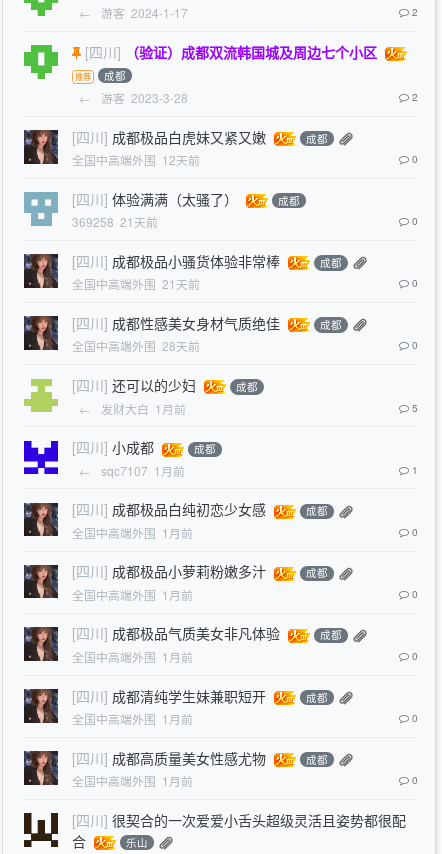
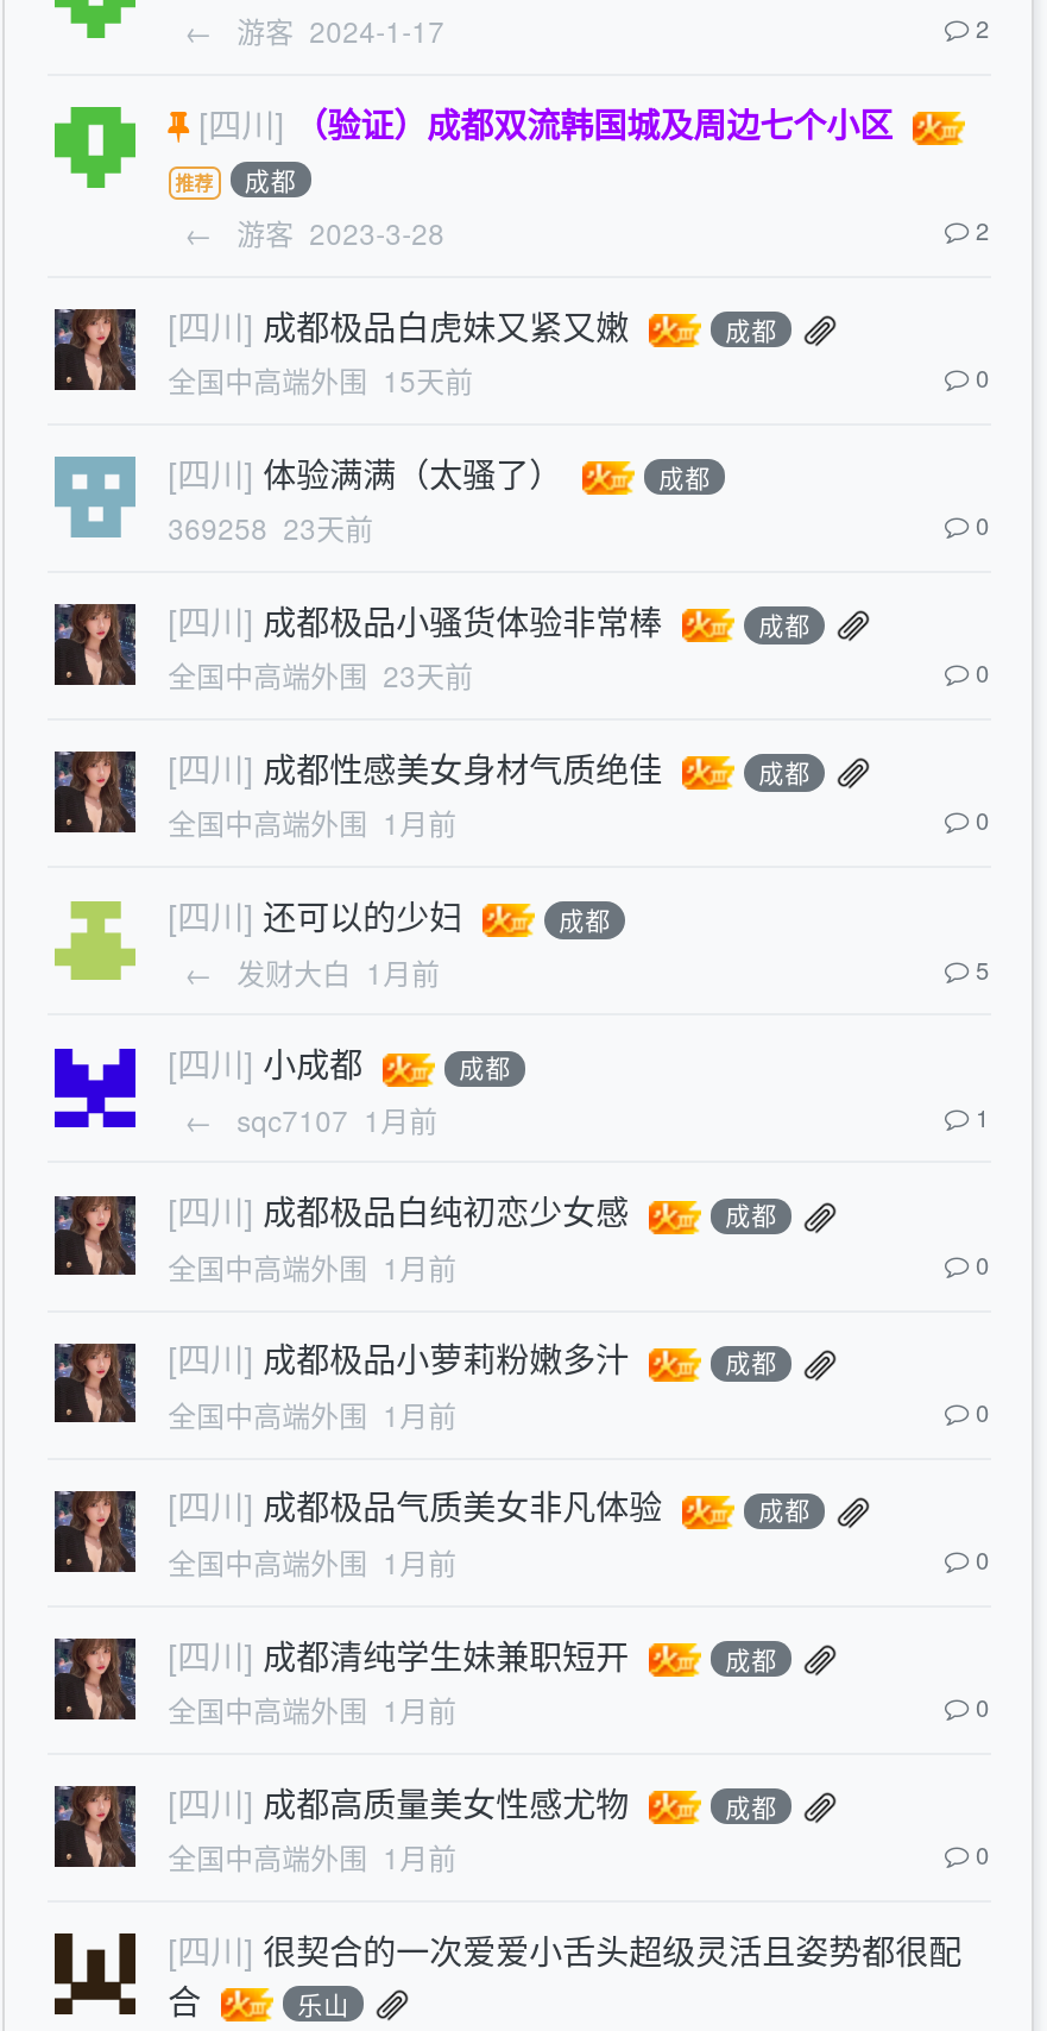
- 全国中高端外围 12天前
+ 全国中高端外围 15天前

- 369258 21天前
+ 369258 23天前

- 全国中高端外围 21天前
+ 全国中高端外围 23天前

- 全国中高端外围 28天前
+ 全国中高端外围 1月前
